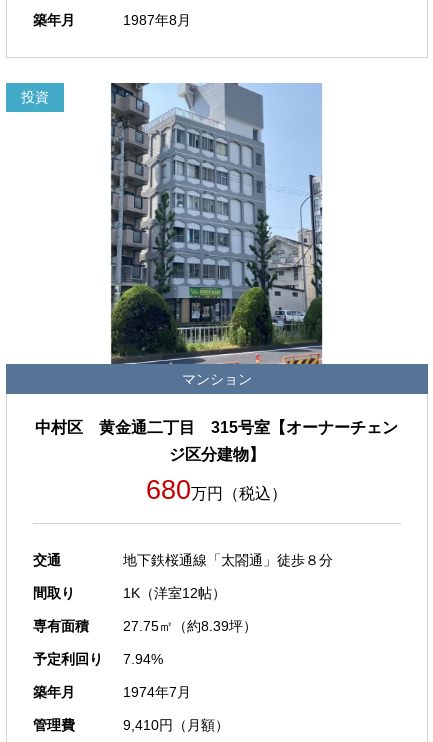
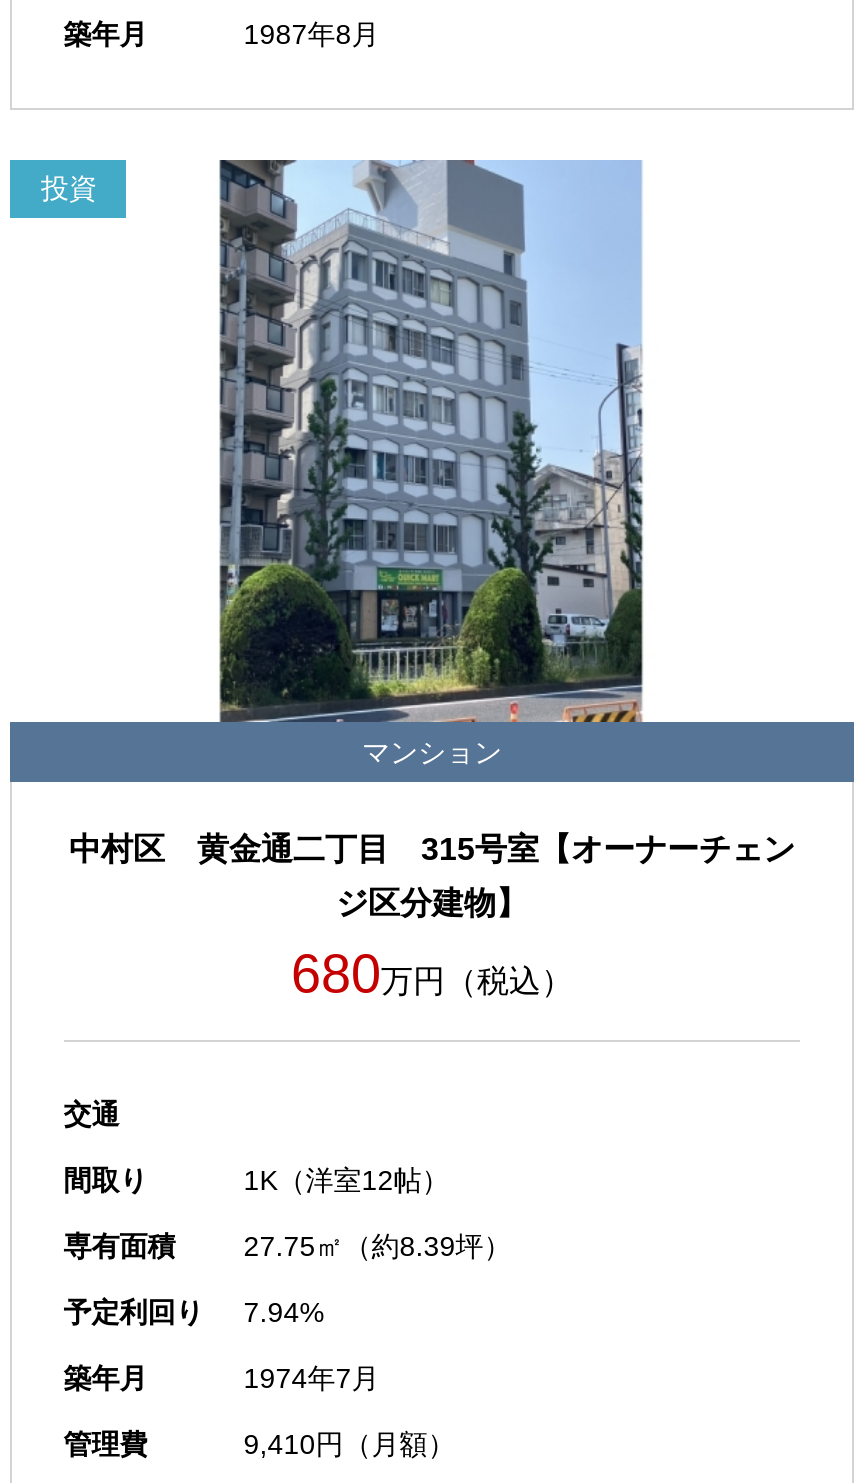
- 地下鉄桜通線「太閤通」徒歩８分
